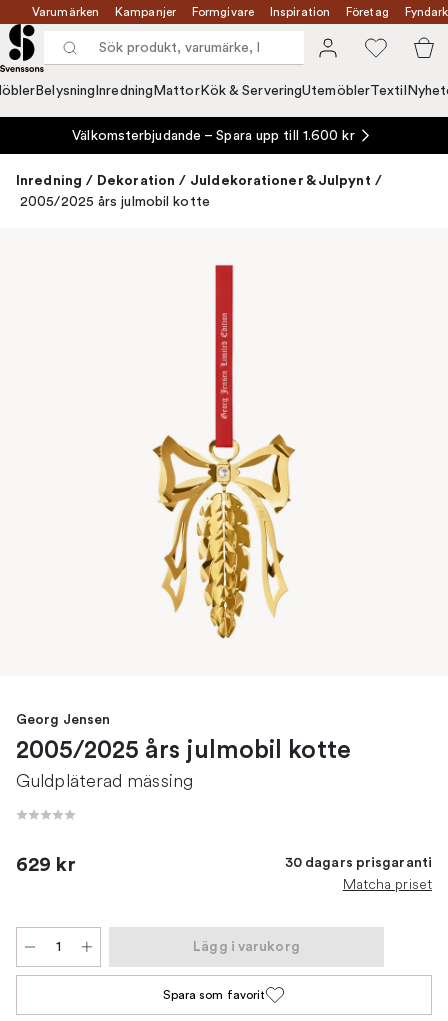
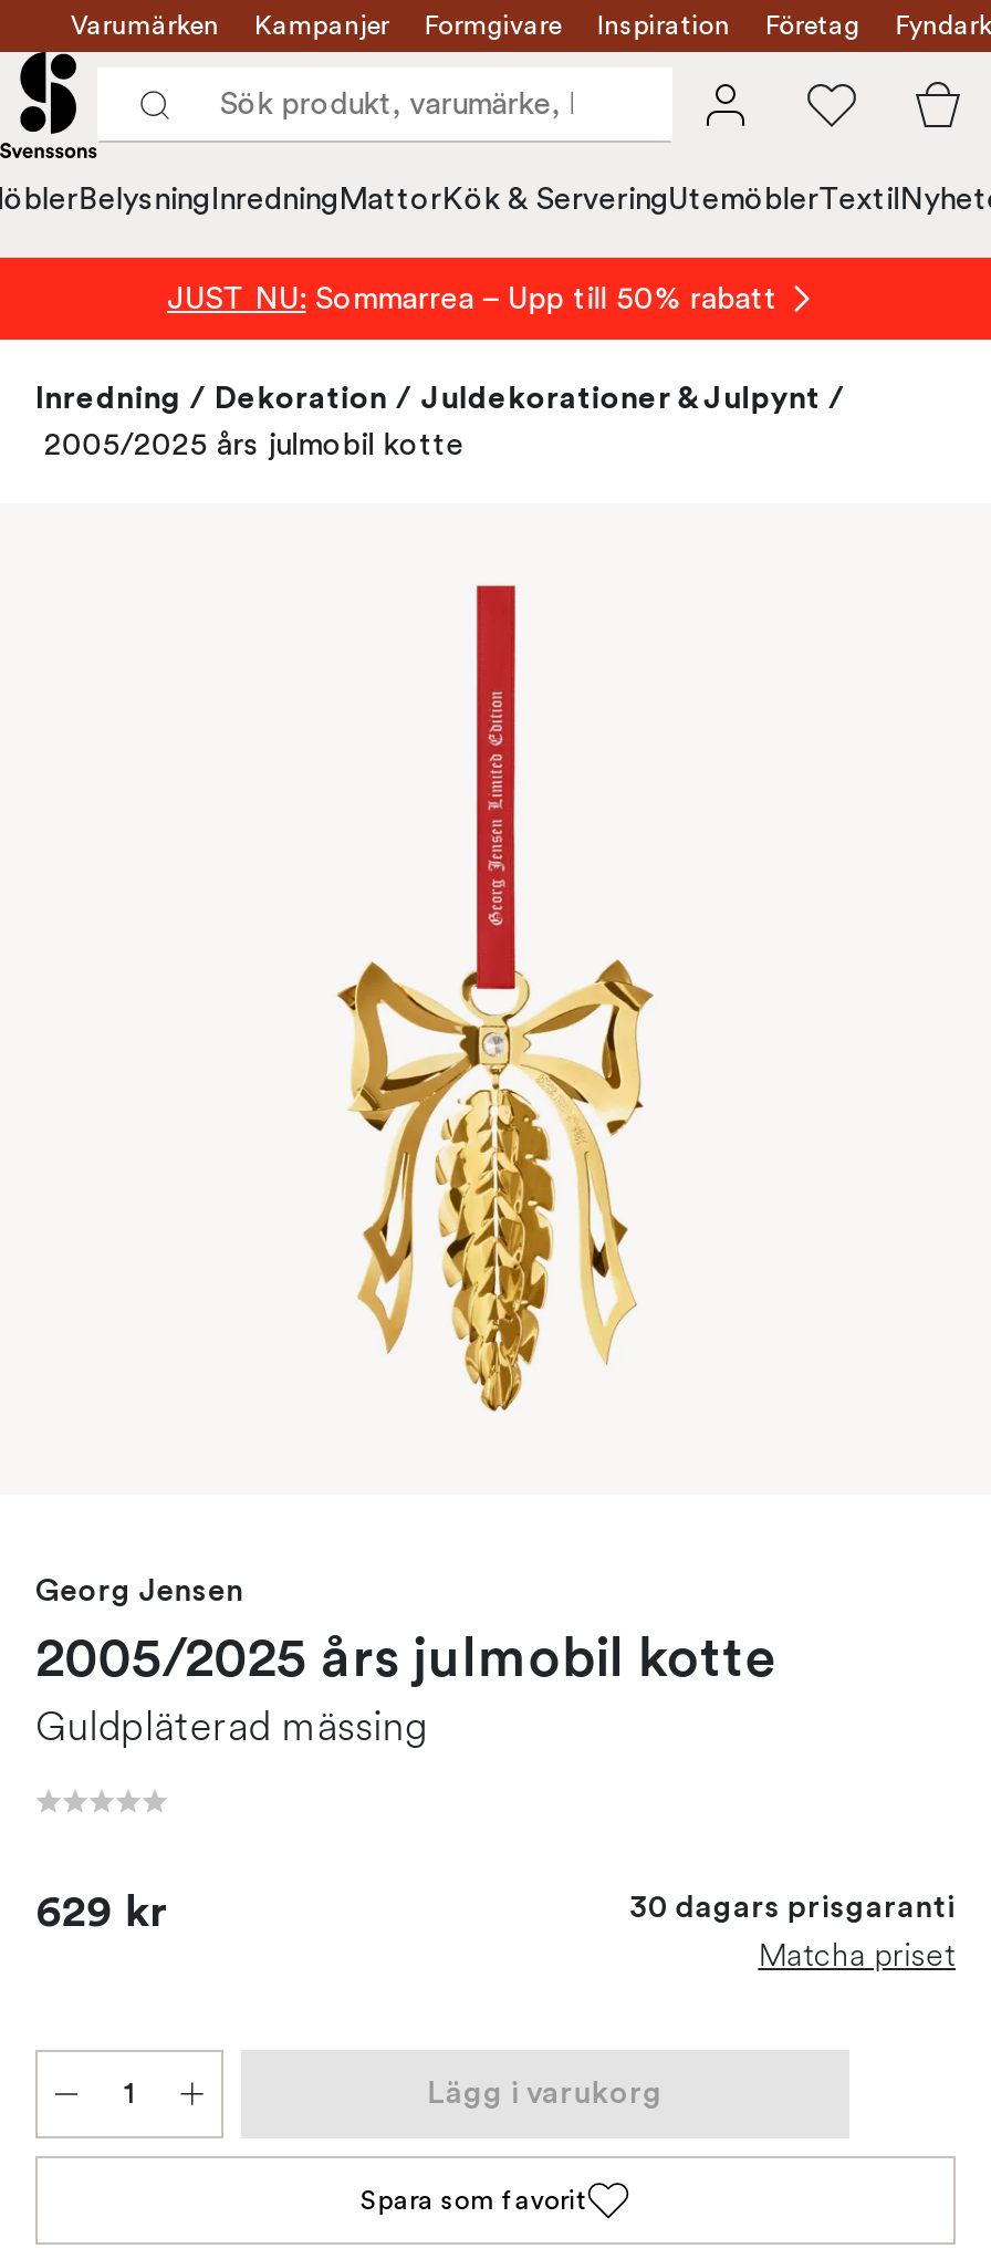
- Välkomsterbjudande – Spara upp till 1.600 kr
+ JUST NU: Sommarrea – Upp till 50% rabatt
